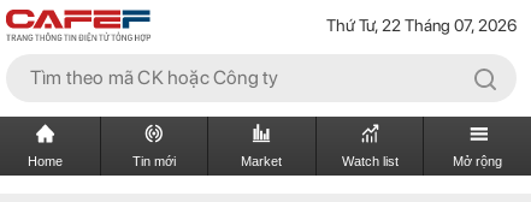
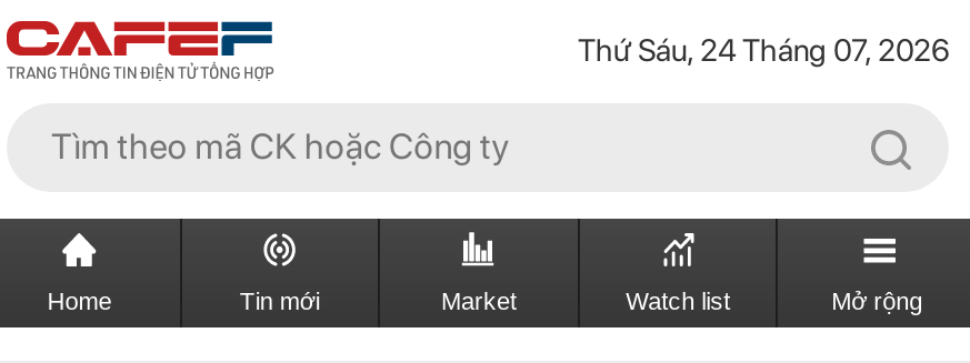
- Thứ Tư, 22 Tháng 07, 2026
+ Thứ Sáu, 24 Tháng 07, 2026
